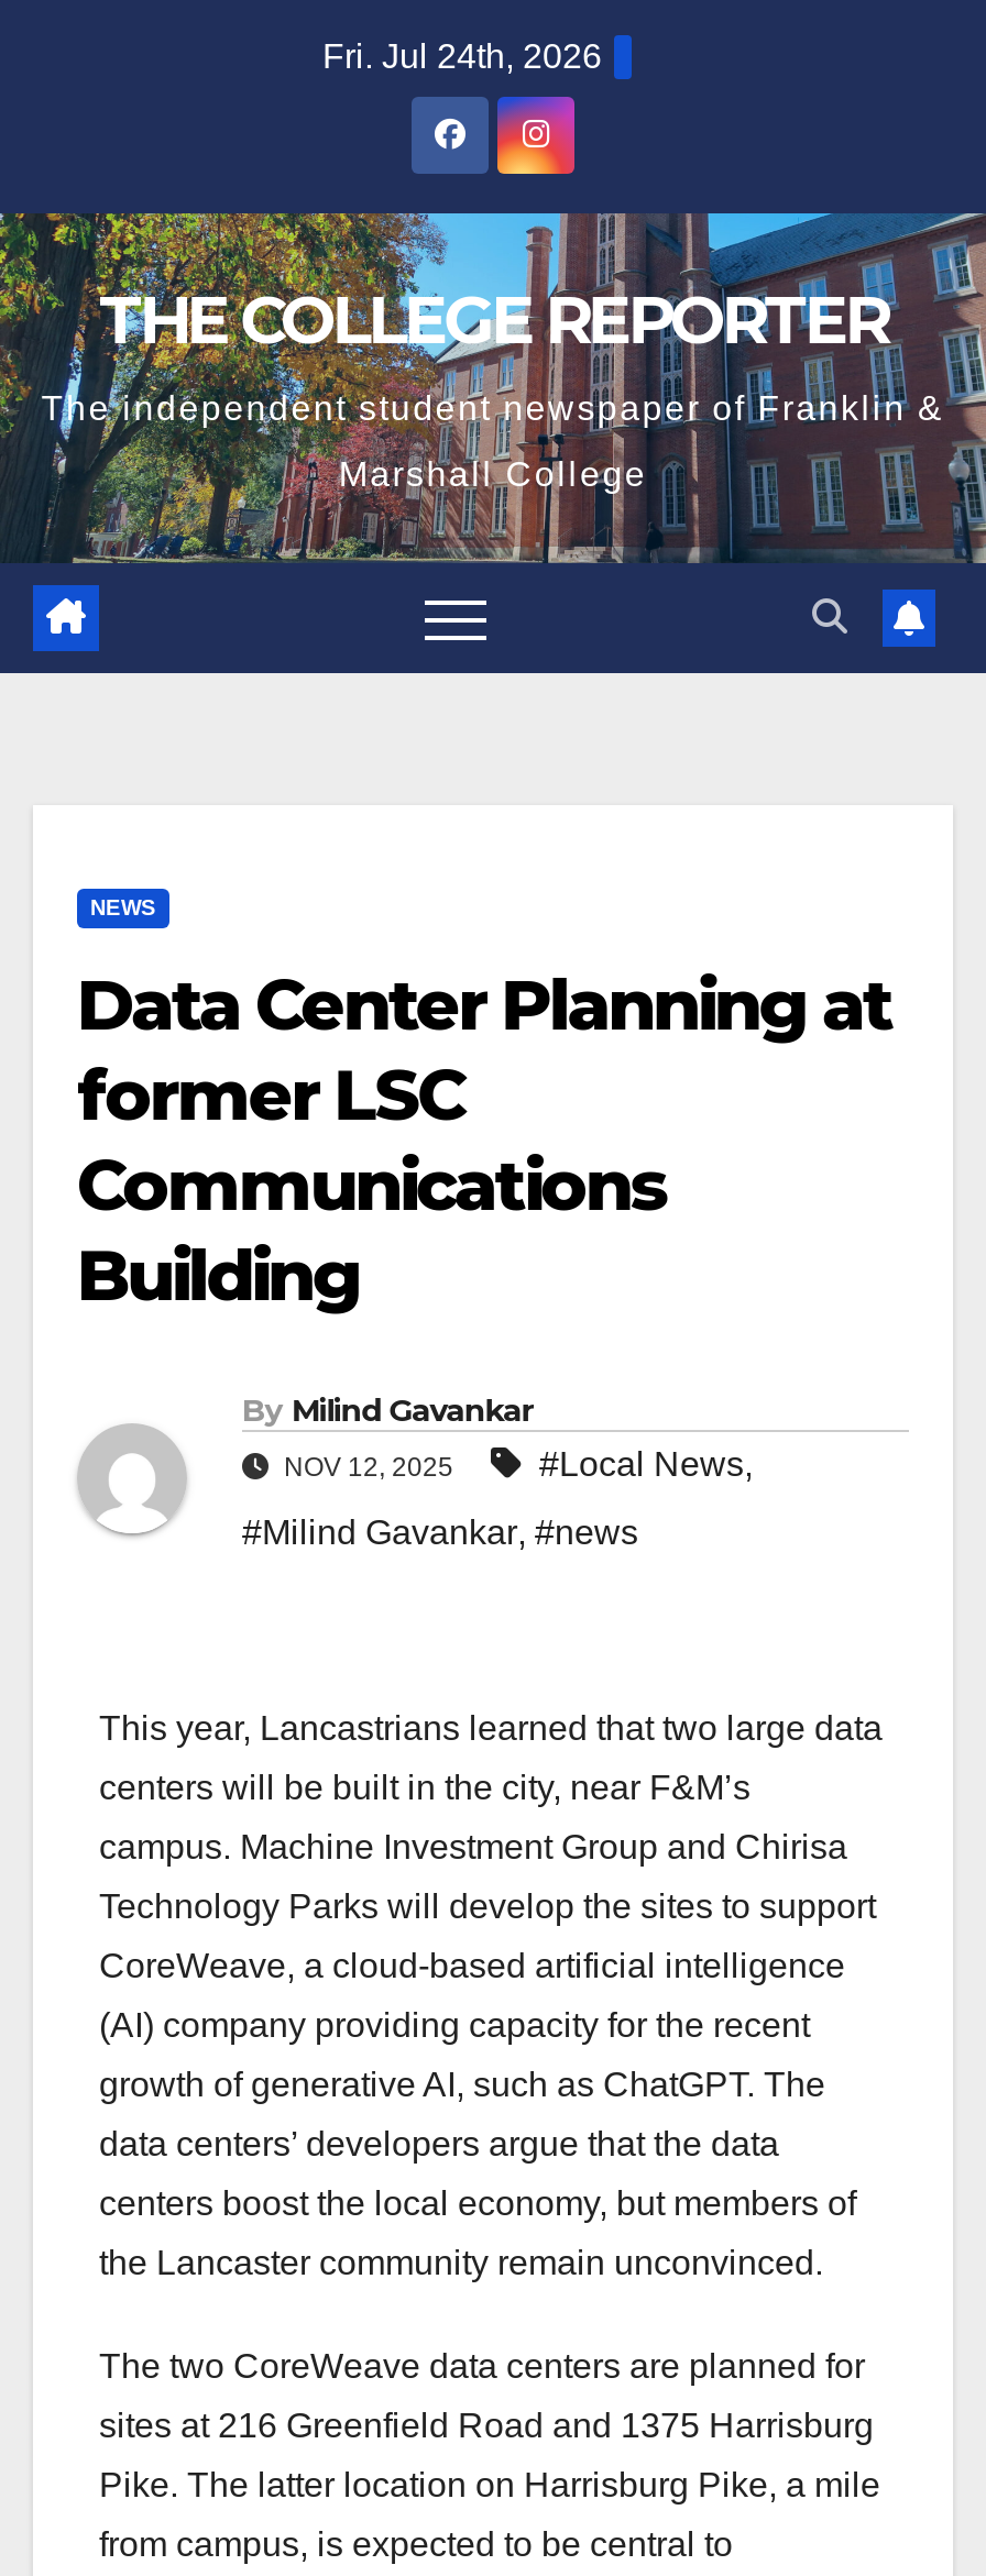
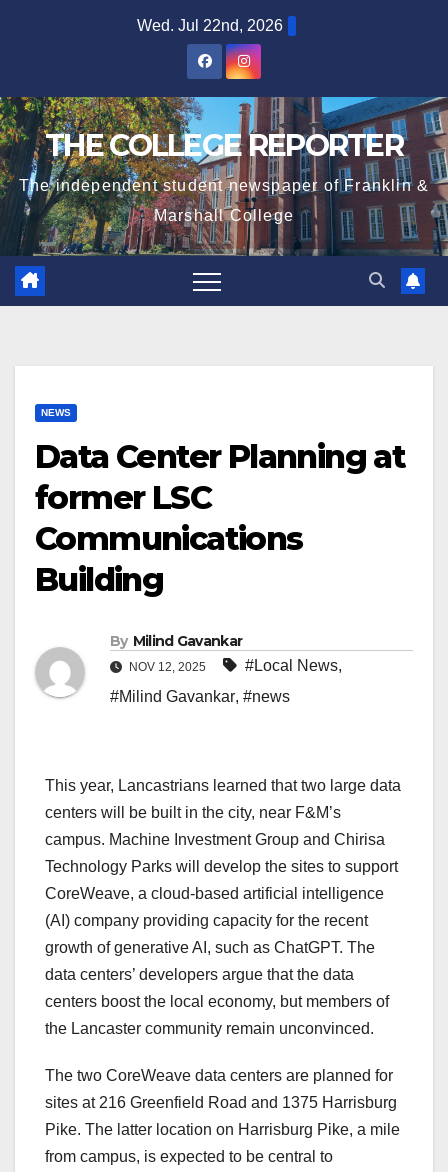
- Fri. Jul 24th, 2026
+ Wed. Jul 22nd, 2026
